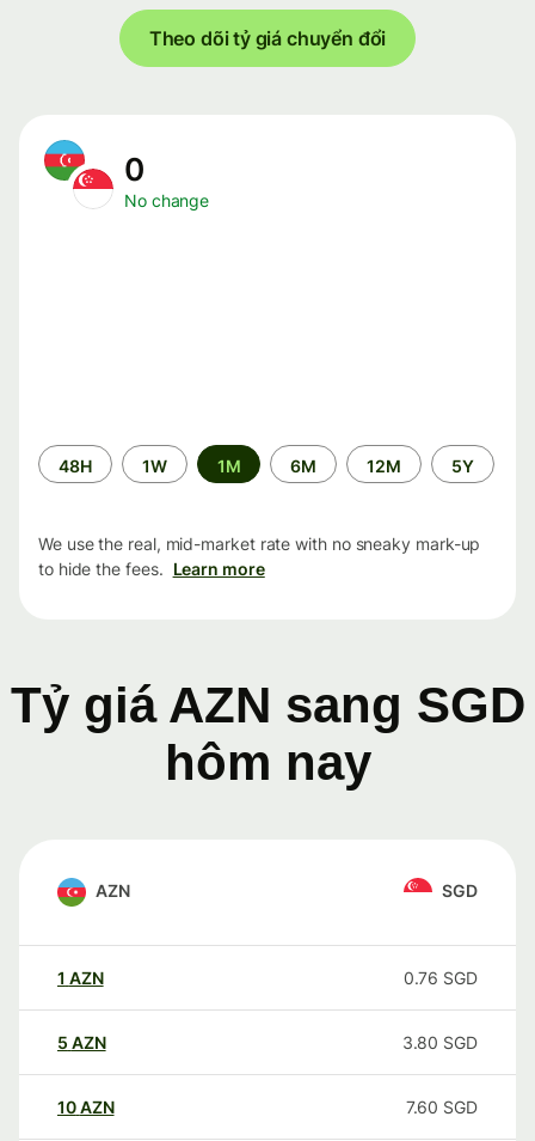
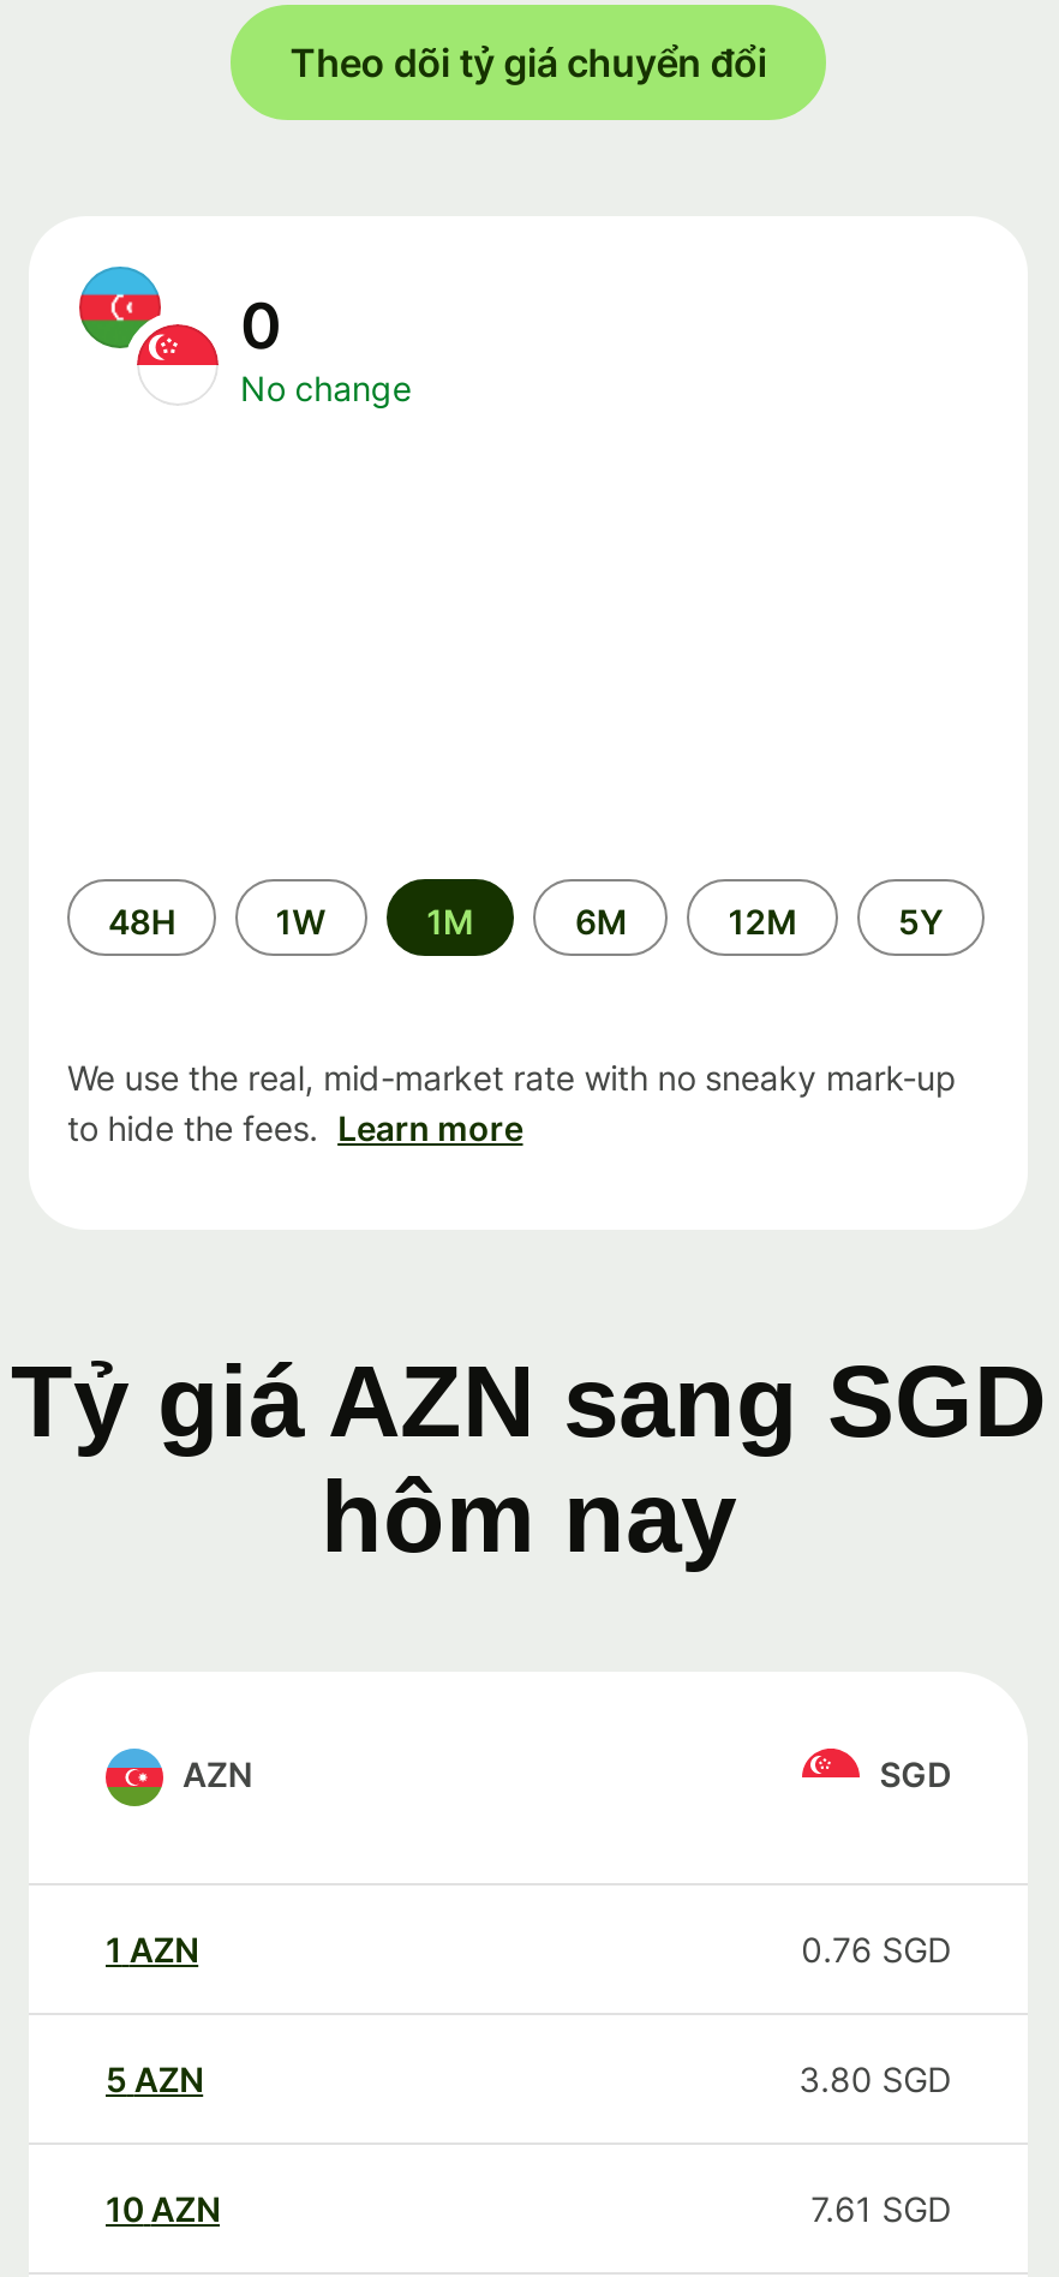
- 7.60 SGD
+ 7.61 SGD
